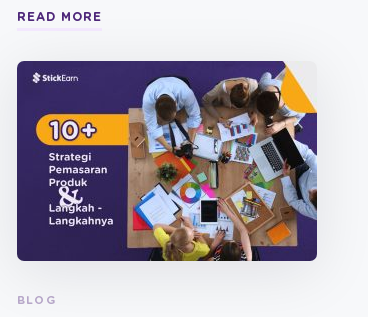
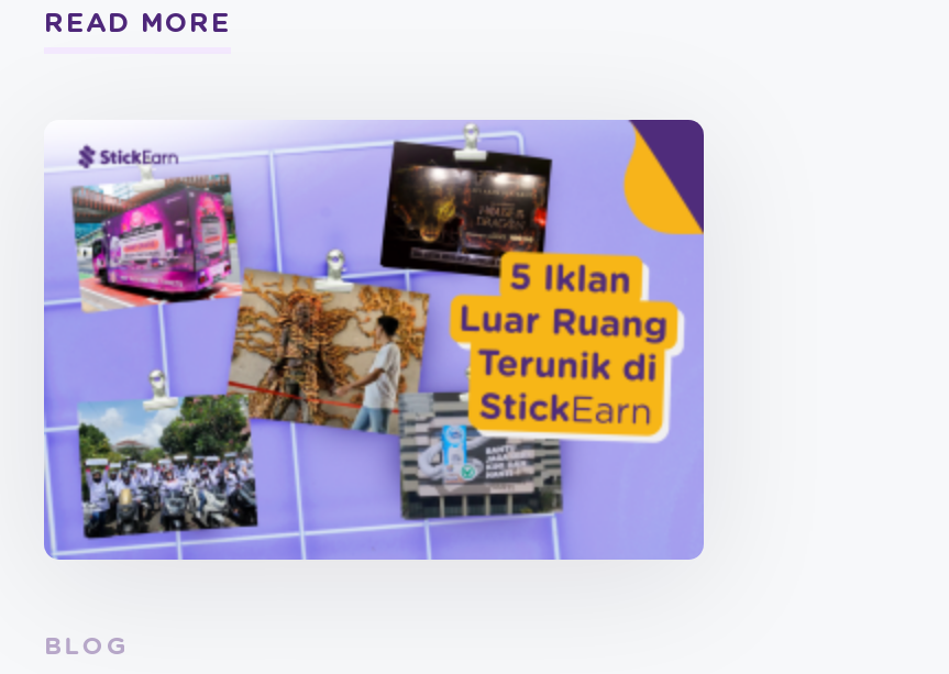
- [image]
+ [image]
